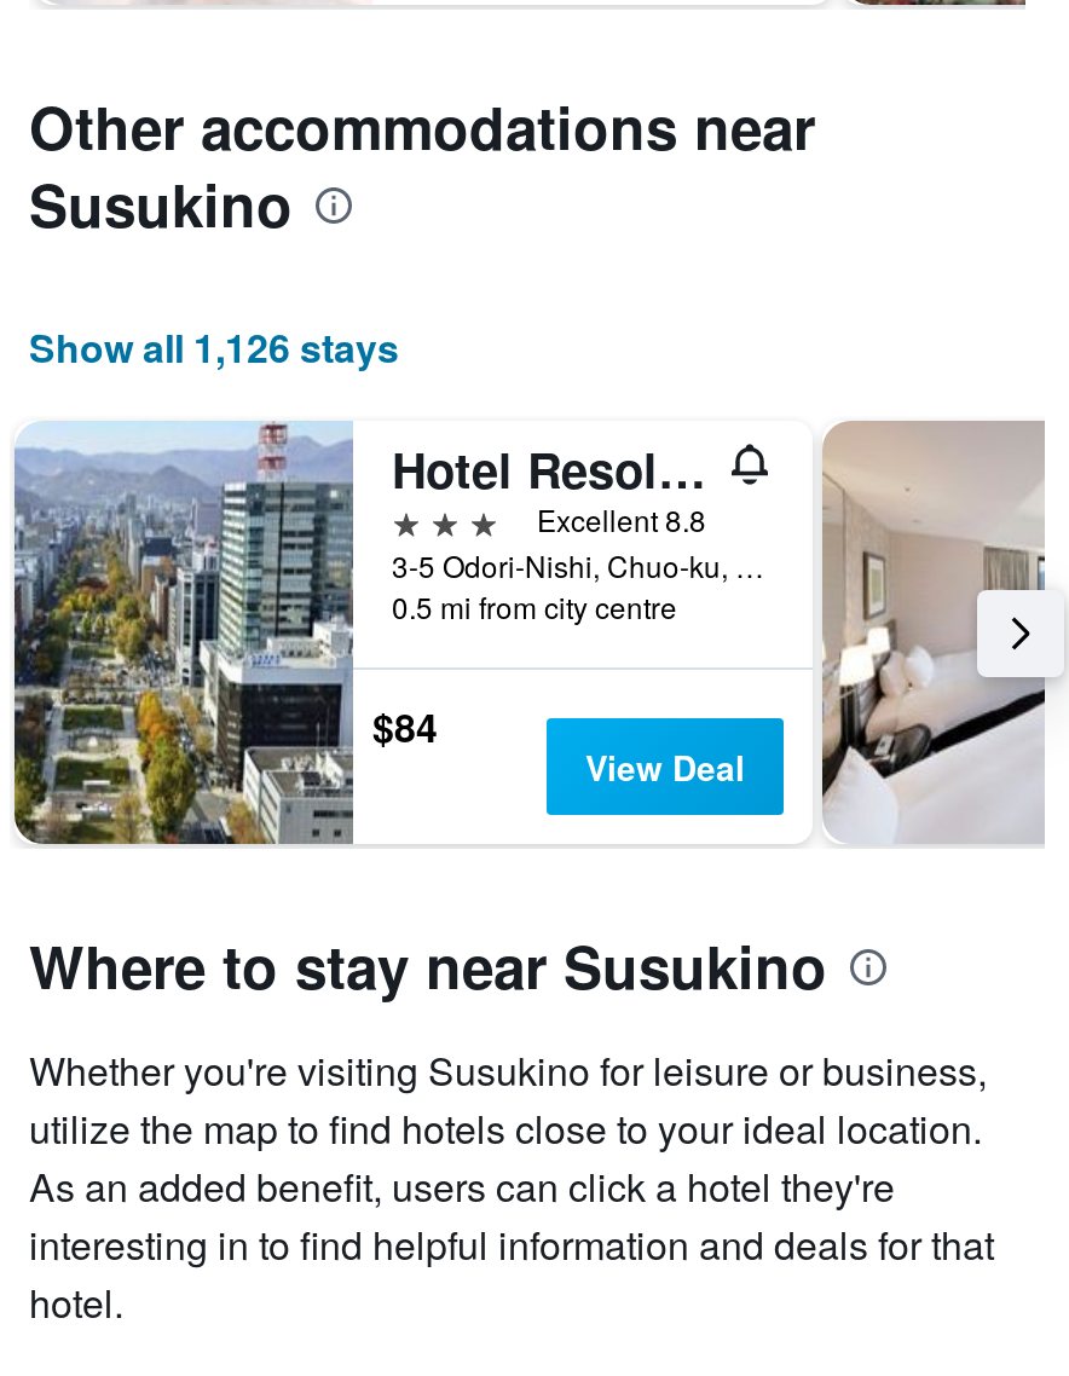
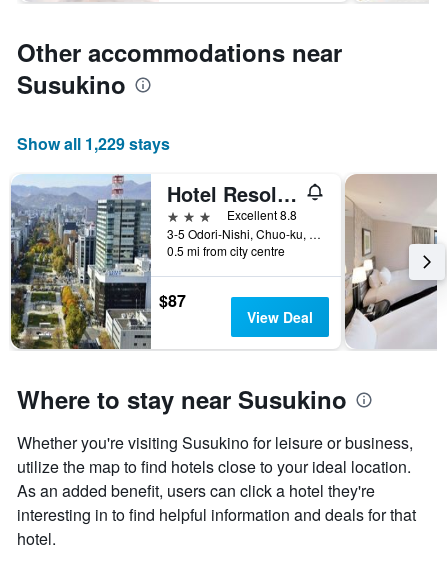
- Show all 1,126 stays
+ Show all 1,229 stays

- $84
+ $87
